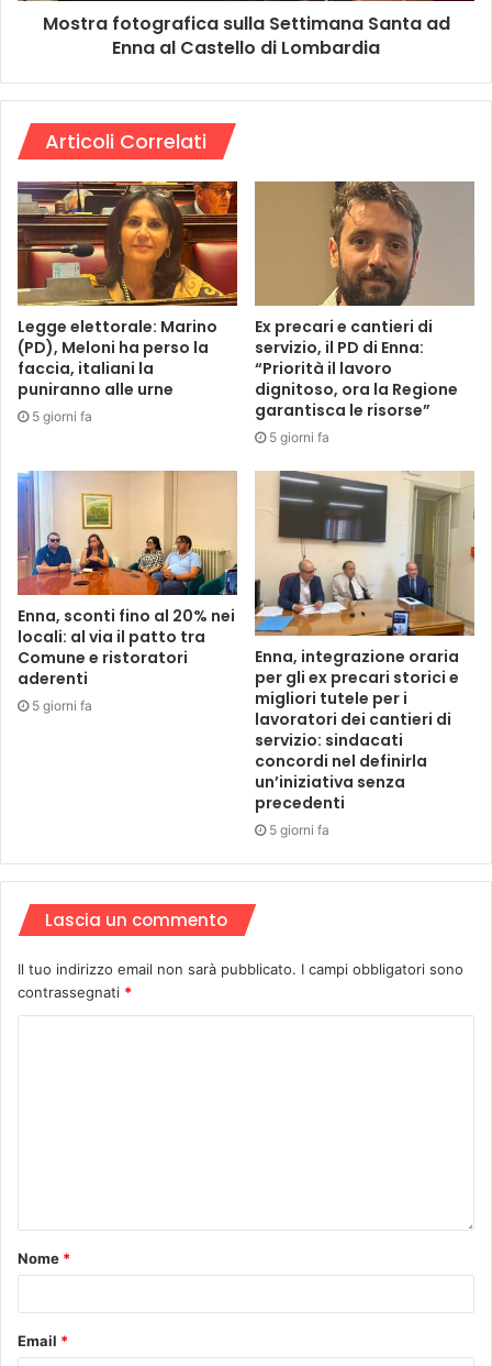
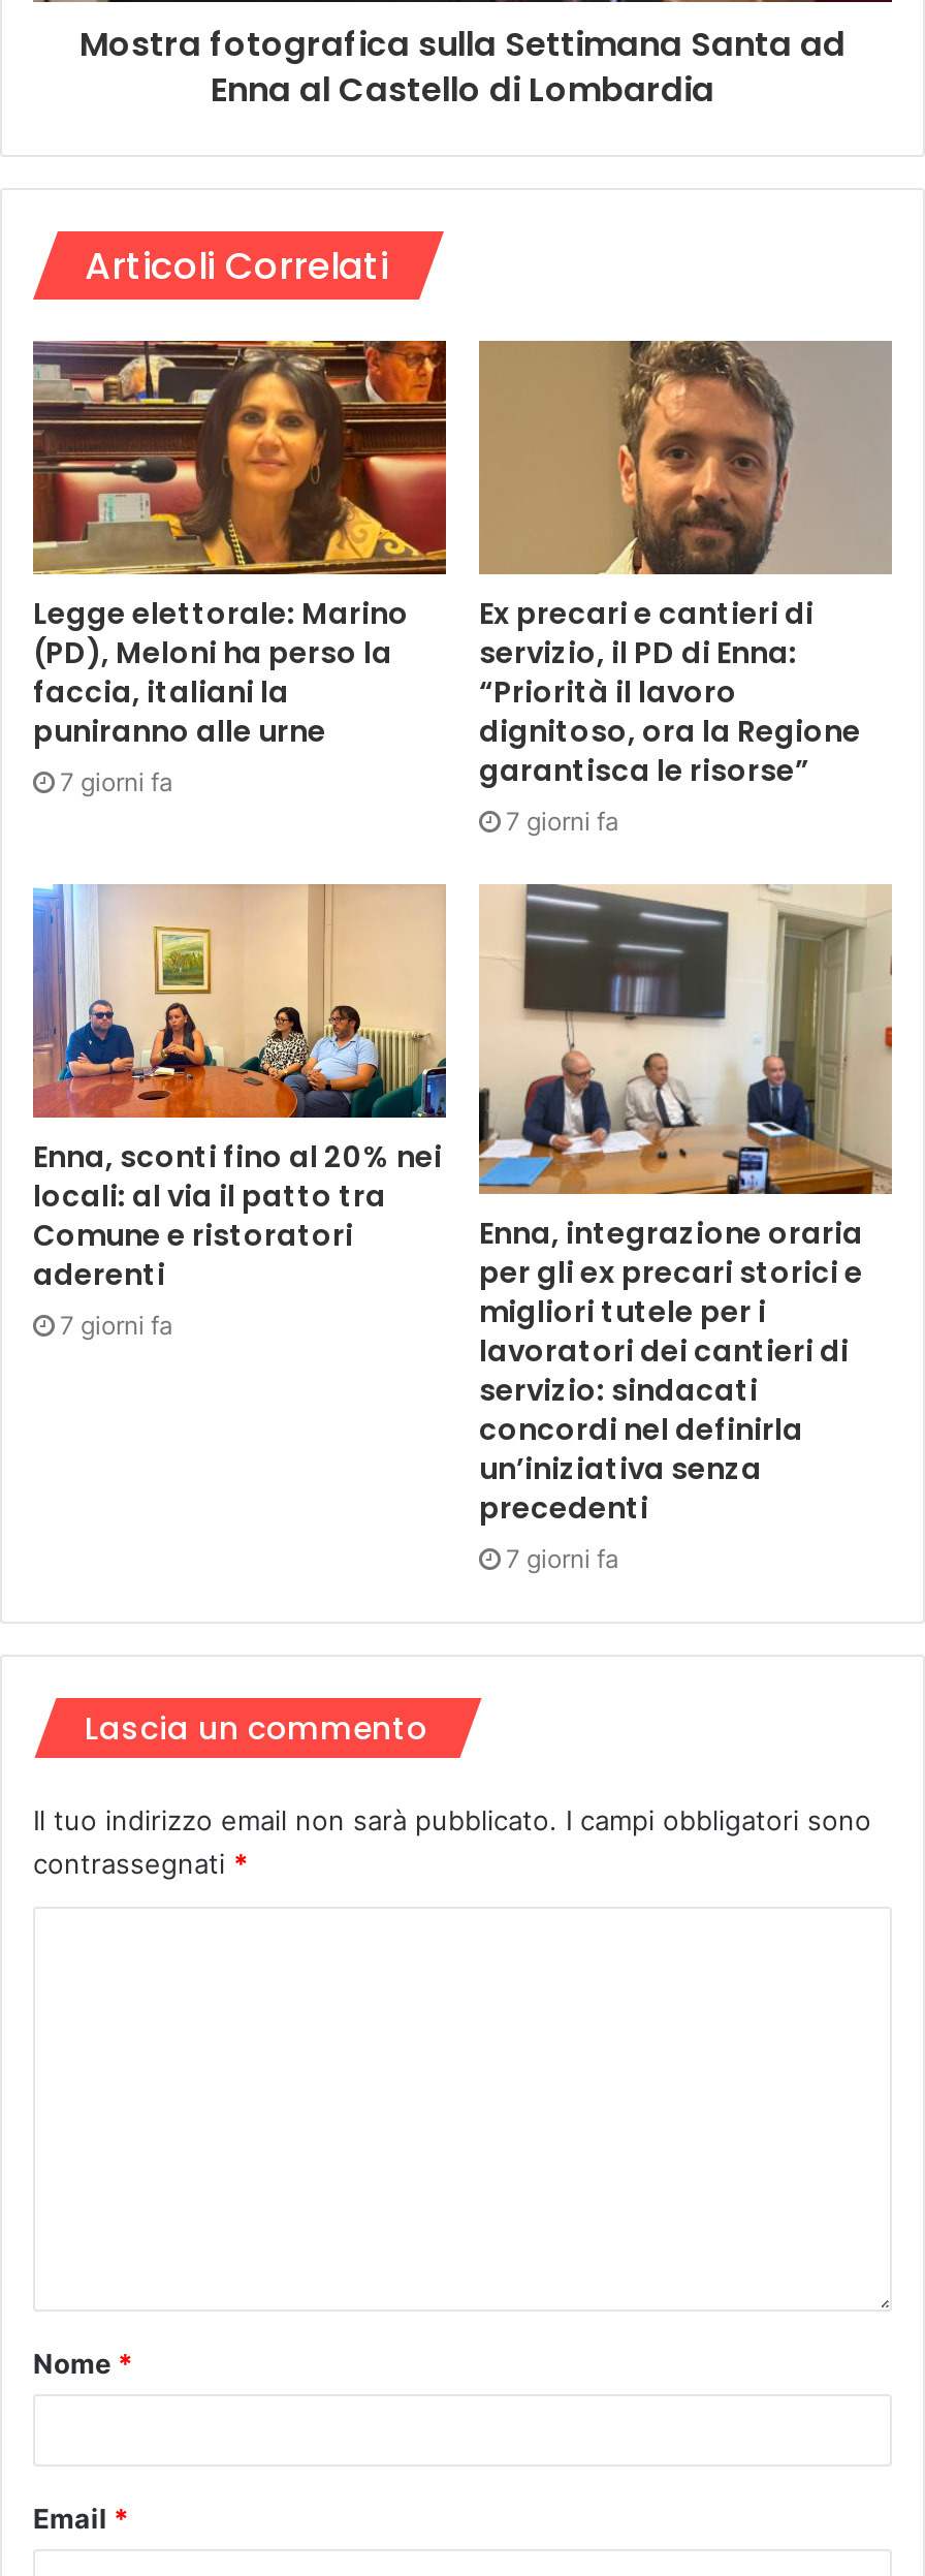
- 5 giorni fa
+ 7 giorni fa

- 5 giorni fa
+ 7 giorni fa

- 5 giorni fa
+ 7 giorni fa

- 5 giorni fa
+ 7 giorni fa
